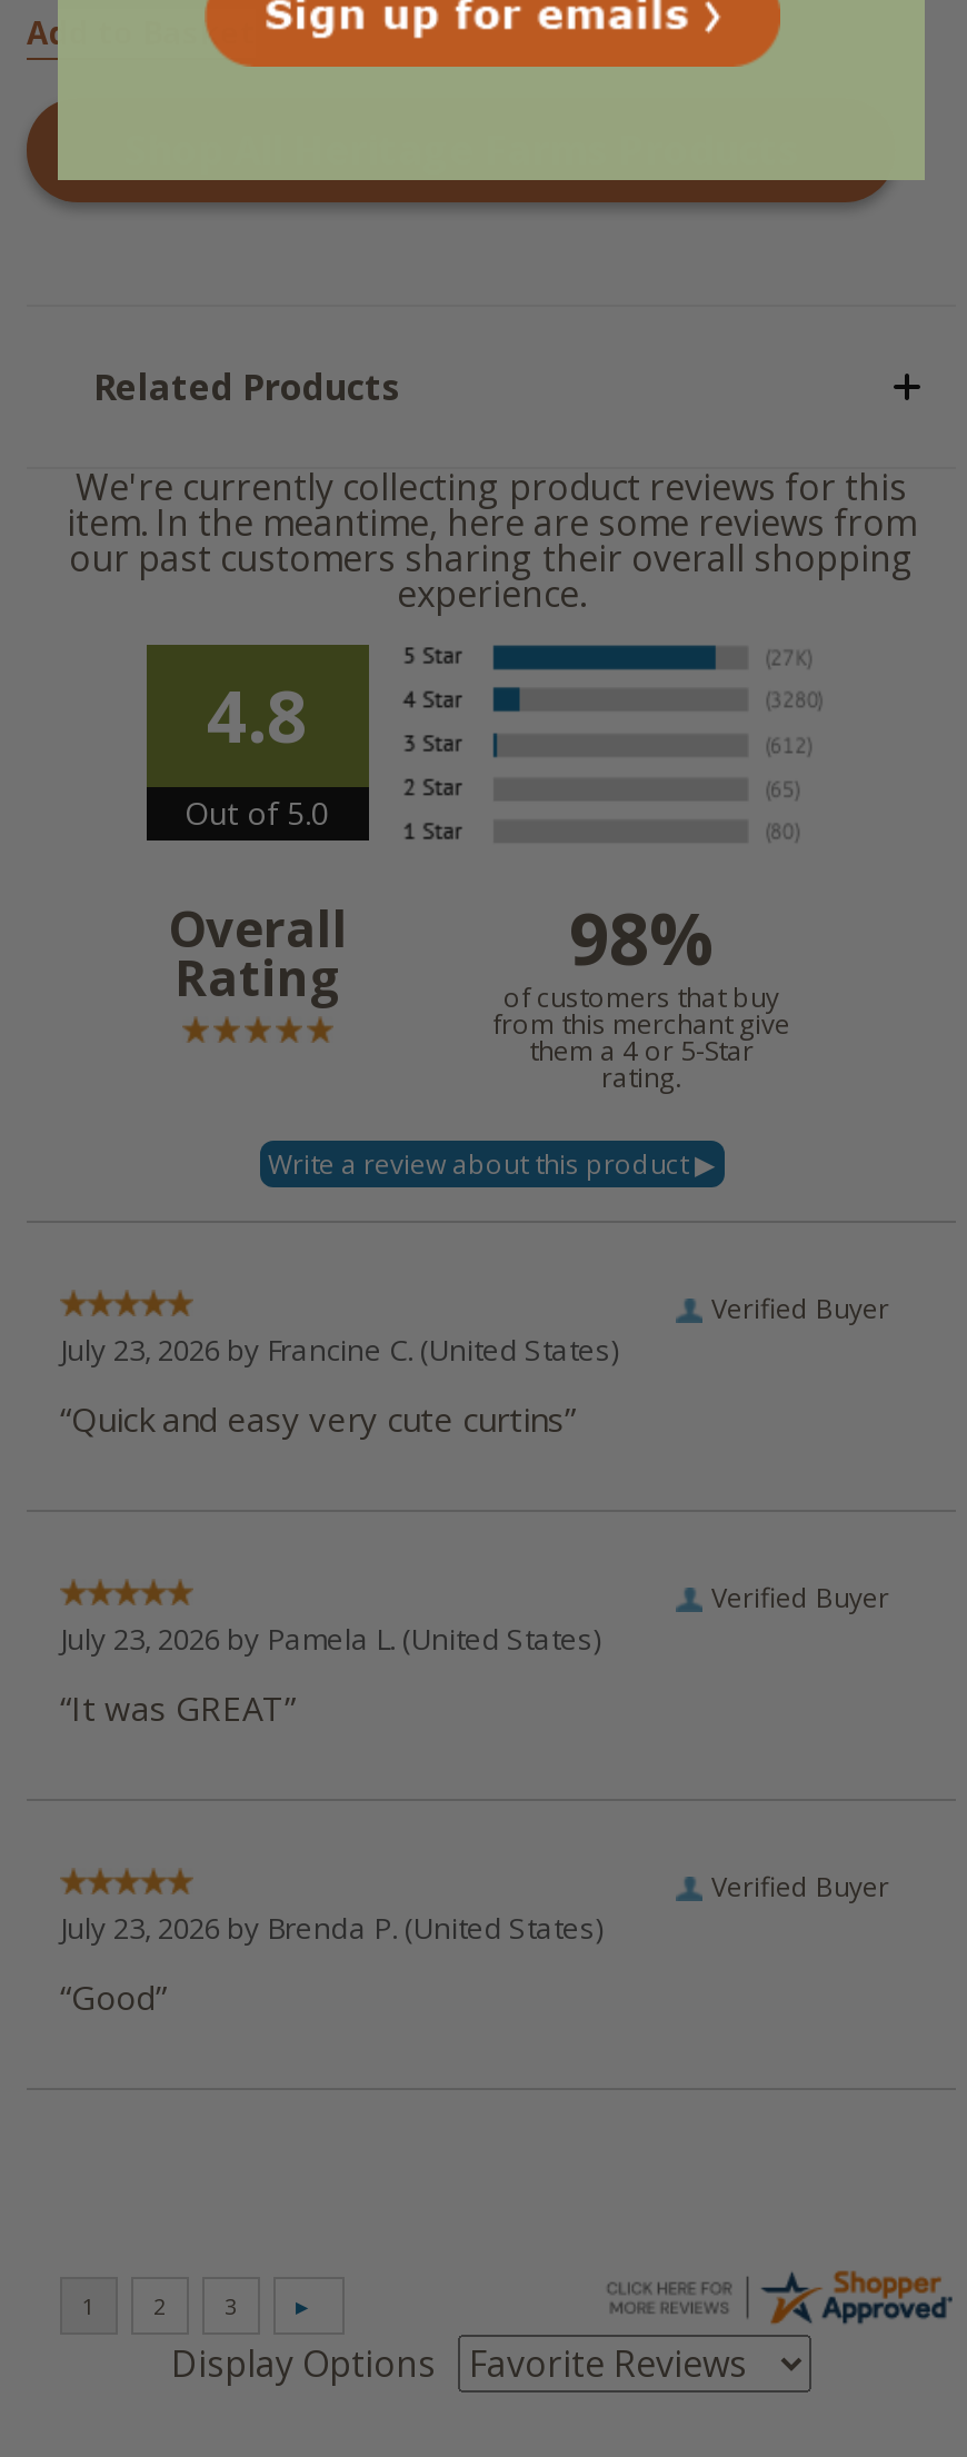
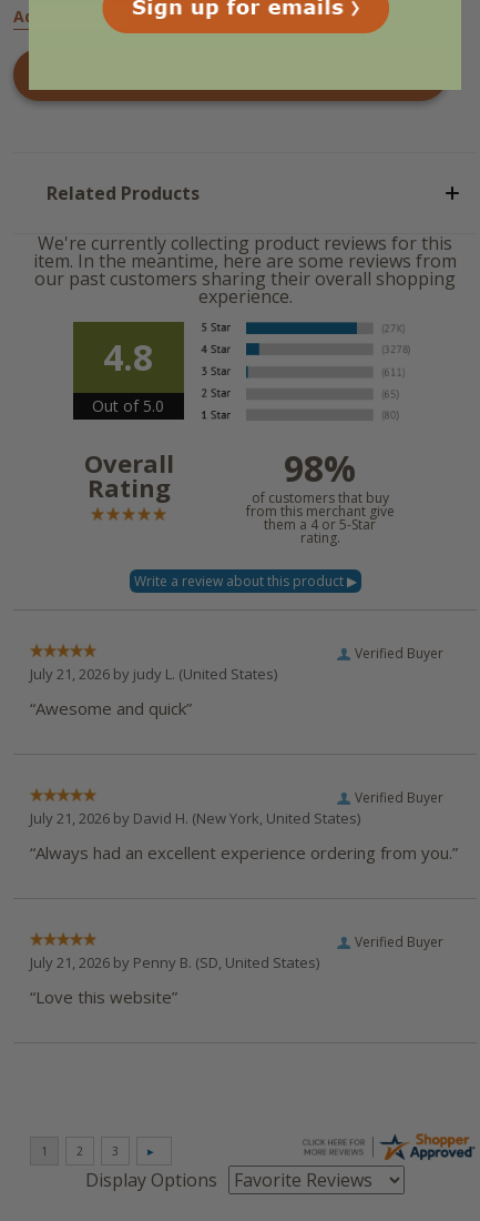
- July 23, 2026 by Francine C. (United States)
+ July 21, 2026 by judy L. (United States)

- “Quick and easy very cute curtins”
+ “Awesome and quick”

- July 23, 2026 by Pamela L. (United States)
+ July 21, 2026 by David H. (New York, United States)

- “It was GREAT”
+ “Always had an excellent experience ordering from you.”

- July 23, 2026 by Brenda P. (United States)
+ July 21, 2026 by Penny B. (SD, United States)

- “Good”
+ “Love this website”
